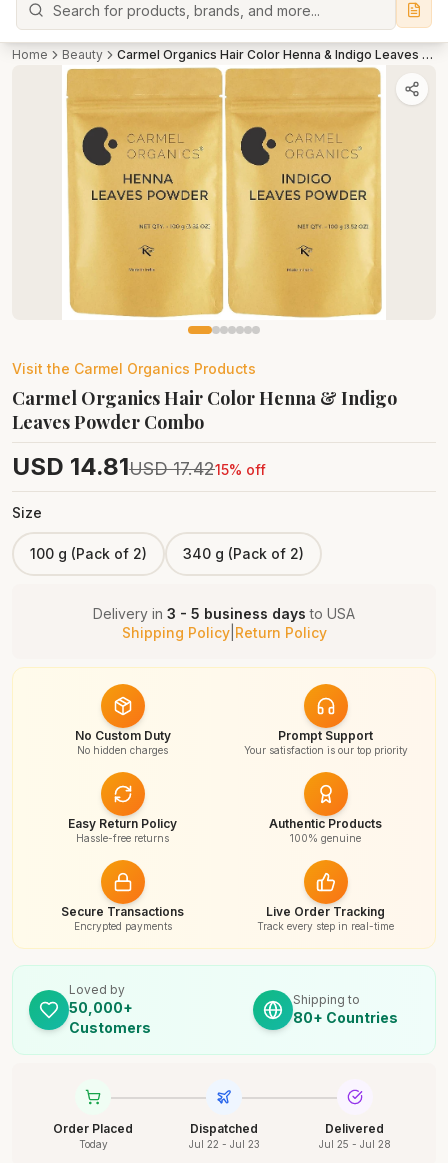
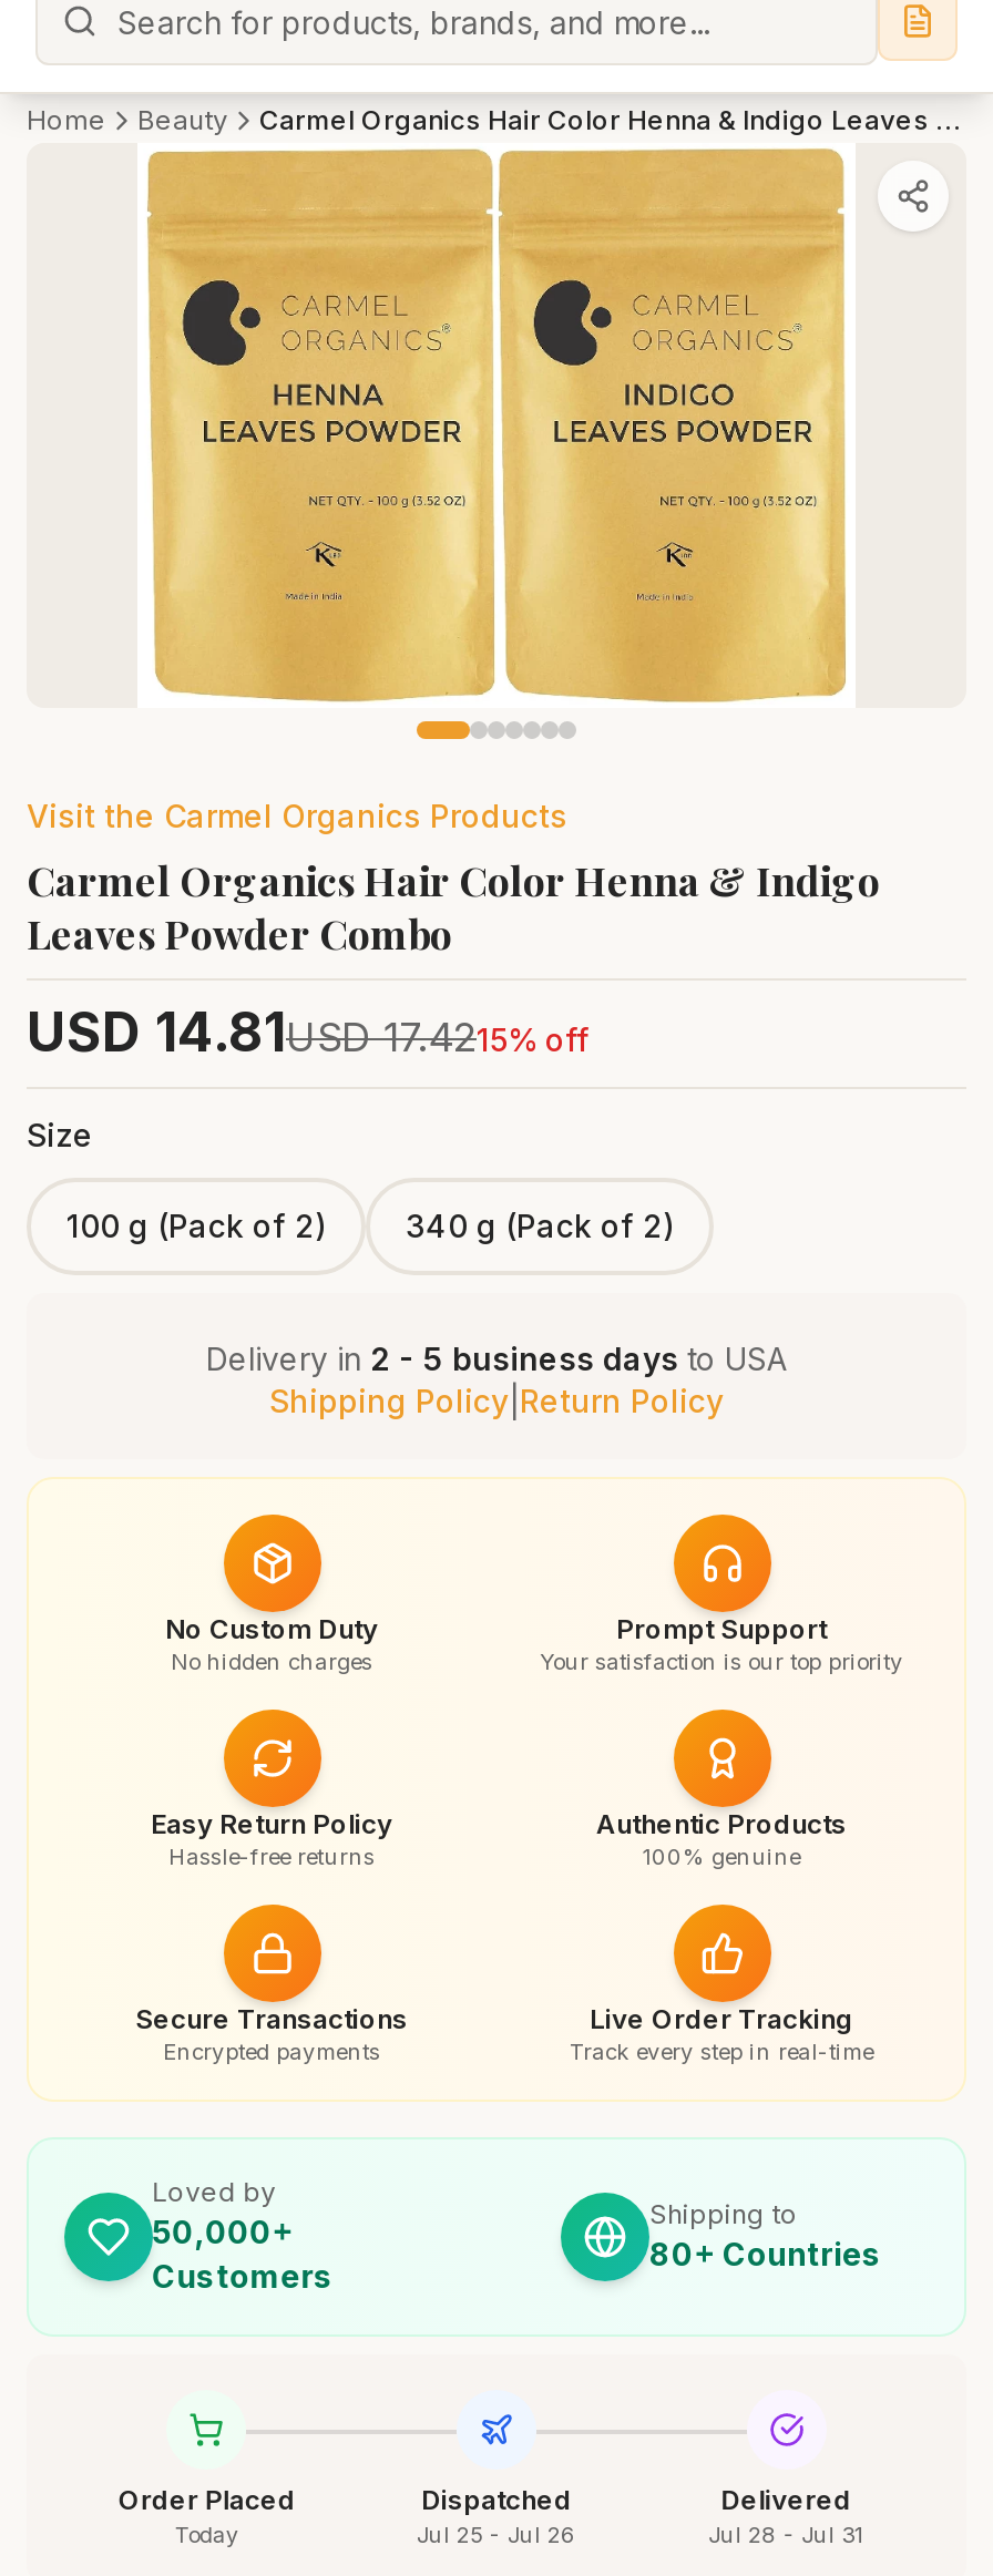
- Delivery in 3 - 5 business days to USA
+ Delivery in 2 - 5 business days to USA

- Jul 22 - Jul 23
+ Jul 25 - Jul 26

- Jul 25 - Jul 28
+ Jul 28 - Jul 31
